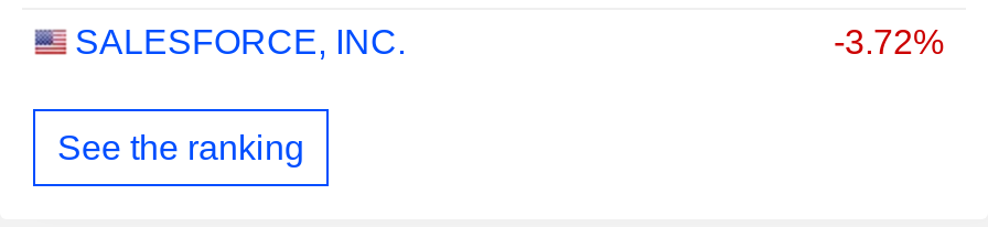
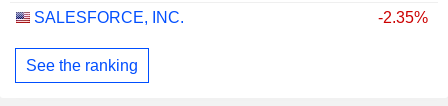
- -3.72%
+ -2.35%
